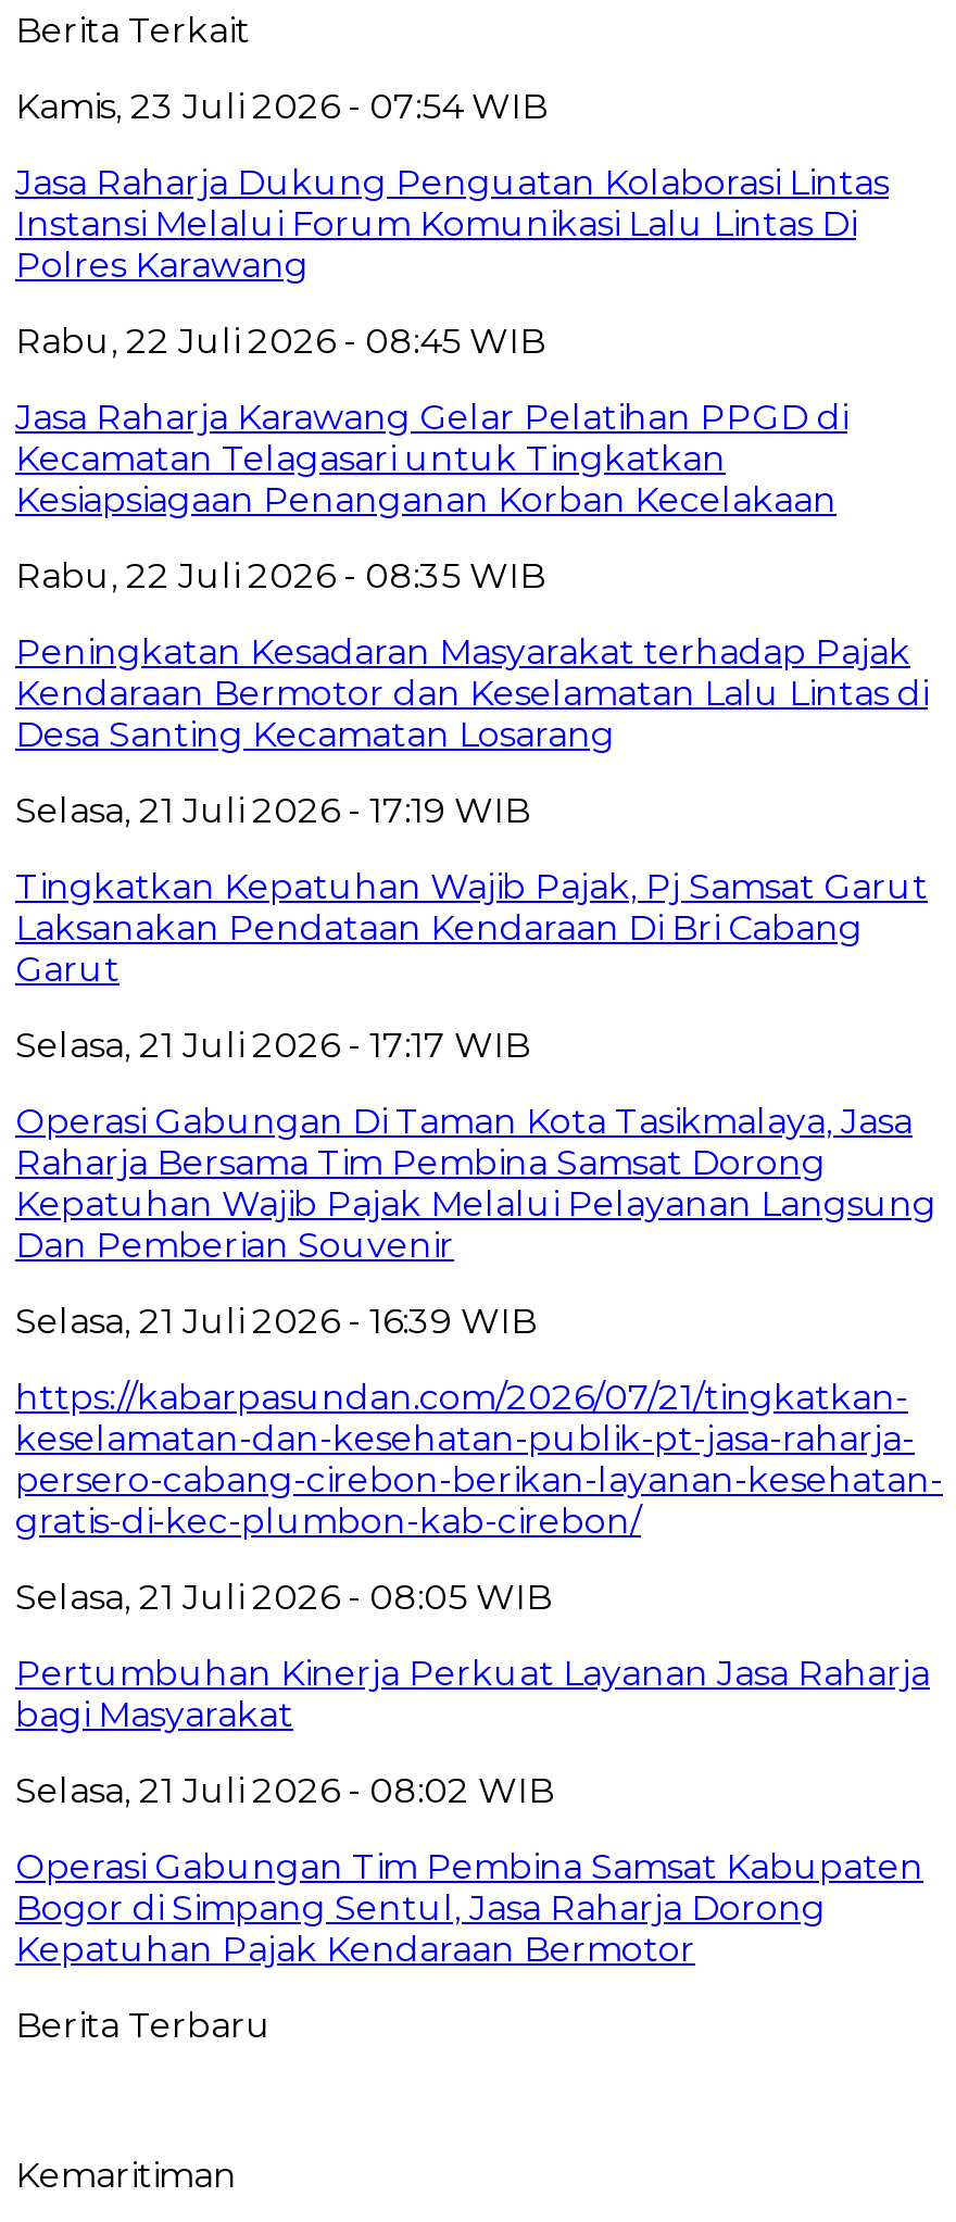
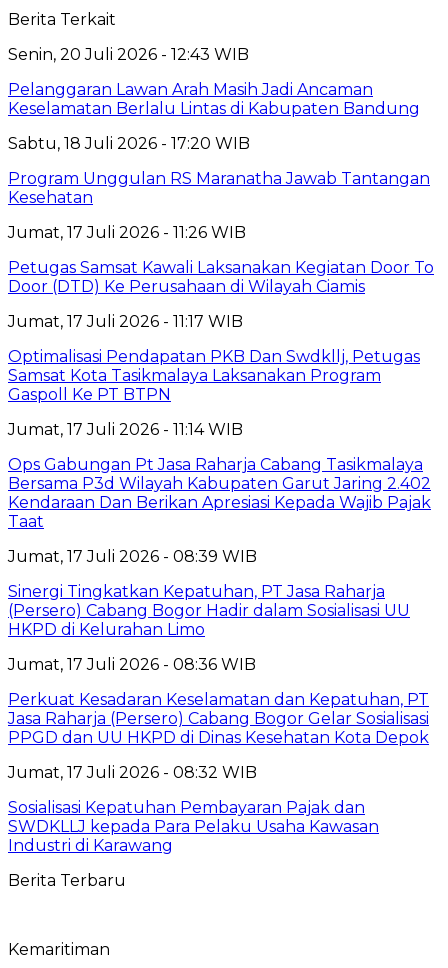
- Kamis, 23 Juli 2026 - 07:54 WIB
+ Senin, 20 Juli 2026 - 12:43 WIB

- Jasa Raharja Dukung Penguatan Kolaborasi Lintas
- Instansi Melalui Forum Komunikasi Lalu Lintas Di
- Polres Karawang
+ Pelanggaran Lawan Arah Masih Jadi Ancaman
+ Keselamatan Berlalu Lintas di Kabupaten Bandung

- Rabu, 22 Juli 2026 - 08:45 WIB
+ Sabtu, 18 Juli 2026 - 17:20 WIB

- Jasa Raharja Karawang Gelar Pelatihan PPGD di
- Kecamatan Telagasari untuk Tingkatkan
- Kesiapsiagaan Penanganan Korban Kecelakaan
+ Program Unggulan RS Maranatha Jawab Tantangan
+ Kesehatan

- Rabu, 22 Juli 2026 - 08:35 WIB
+ Jumat, 17 Juli 2026 - 11:26 WIB

- Peningkatan Kesadaran Masyarakat terhadap Pajak
- Kendaraan Bermotor dan Keselamatan Lalu Lintas di
- Desa Santing Kecamatan Losarang
+ Petugas Samsat Kawali Laksanakan Kegiatan Door To
+ Door (DTD) Ke Perusahaan di Wilayah Ciamis

- Selasa, 21 Juli 2026 - 17:19 WIB
+ Jumat, 17 Juli 2026 - 11:17 WIB

- Tingkatkan Kepatuhan Wajib Pajak, Pj Samsat Garut
- Laksanakan Pendataan Kendaraan Di Bri Cabang
- Garut
+ Optimalisasi Pendapatan PKB Dan Swdkllj, Petugas
+ Samsat Kota Tasikmalaya Laksanakan Program
+ Gaspoll Ke PT BTPN

- Selasa, 21 Juli 2026 - 17:17 WIB
+ Jumat, 17 Juli 2026 - 11:14 WIB

- Operasi Gabungan Di Taman Kota Tasikmalaya, Jasa
- Raharja Bersama Tim Pembina Samsat Dorong
- Kepatuhan Wajib Pajak Melalui Pelayanan Langsung
- Dan Pemberian Souvenir
+ Ops Gabungan Pt Jasa Raharja Cabang Tasikmalaya
+ Bersama P3d Wilayah Kabupaten Garut Jaring 2.402
+ Kendaraan Dan Berikan Apresiasi Kepada Wajib Pajak
+ Taat

- Selasa, 21 Juli 2026 - 16:39 WIB
+ Jumat, 17 Juli 2026 - 08:39 WIB

- https://kabarpasundan.com/2026/07/21/tingkatkan-
- keselamatan-dan-kesehatan-publik-pt-jasa-raharja-
- persero-cabang-cirebon-berikan-layanan-kesehatan-
- gratis-di-kec-plumbon-kab-cirebon/
+ Sinergi Tingkatkan Kepatuhan, PT Jasa Raharja
+ (Persero) Cabang Bogor Hadir dalam Sosialisasi UU
+ HKPD di Kelurahan Limo

- Selasa, 21 Juli 2026 - 08:05 WIB
+ Jumat, 17 Juli 2026 - 08:36 WIB

- Pertumbuhan Kinerja Perkuat Layanan Jasa Raharja
- bagi Masyarakat
+ Perkuat Kesadaran Keselamatan dan Kepatuhan, PT
+ Jasa Raharja (Persero) Cabang Bogor Gelar Sosialisasi
+ PPGD dan UU HKPD di Dinas Kesehatan Kota Depok

- Selasa, 21 Juli 2026 - 08:02 WIB
+ Jumat, 17 Juli 2026 - 08:32 WIB

- Operasi Gabungan Tim Pembina Samsat Kabupaten
- Bogor di Simpang Sentul, Jasa Raharja Dorong
- Kepatuhan Pajak Kendaraan Bermotor
+ Sosialisasi Kepatuhan Pembayaran Pajak dan
+ SWDKLLJ kepada Para Pelaku Usaha Kawasan
+ Industri di Karawang
